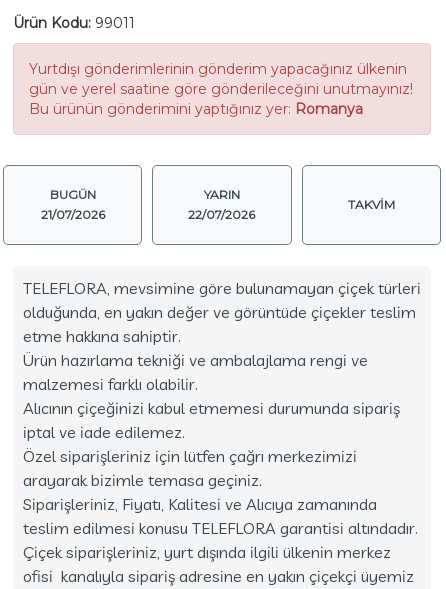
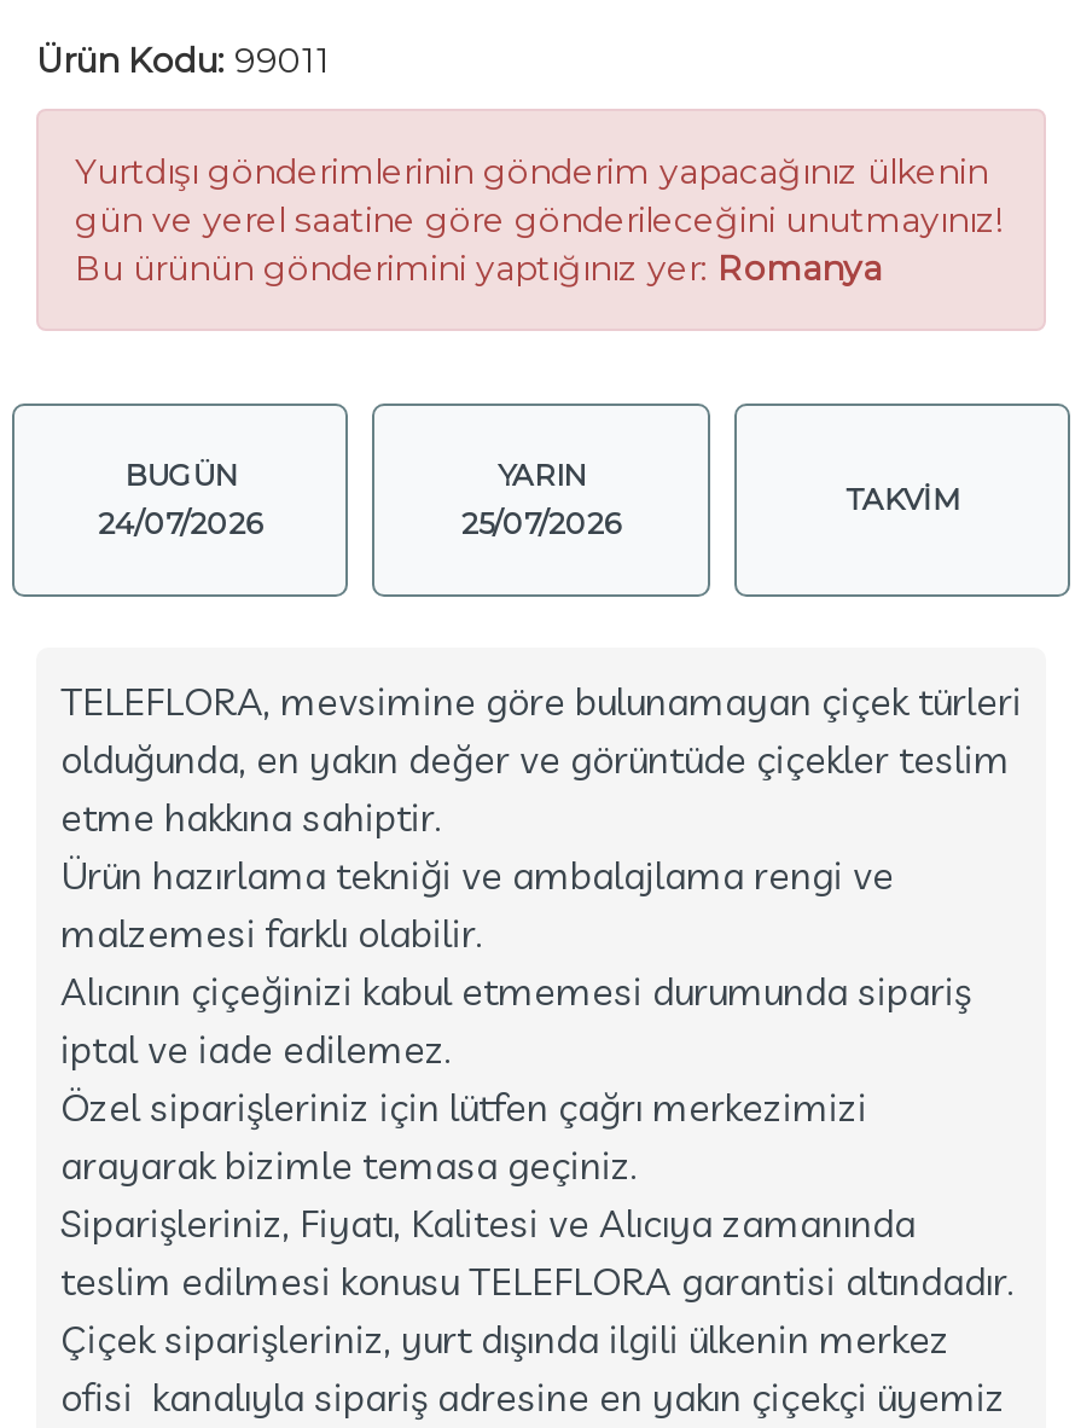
- 21/07/2026
+ 24/07/2026

- 22/07/2026
+ 25/07/2026
